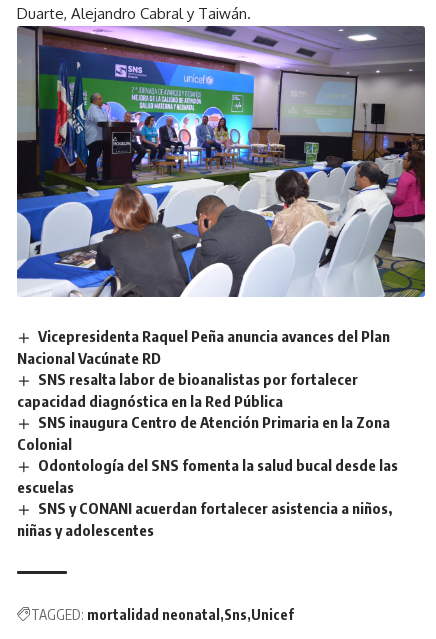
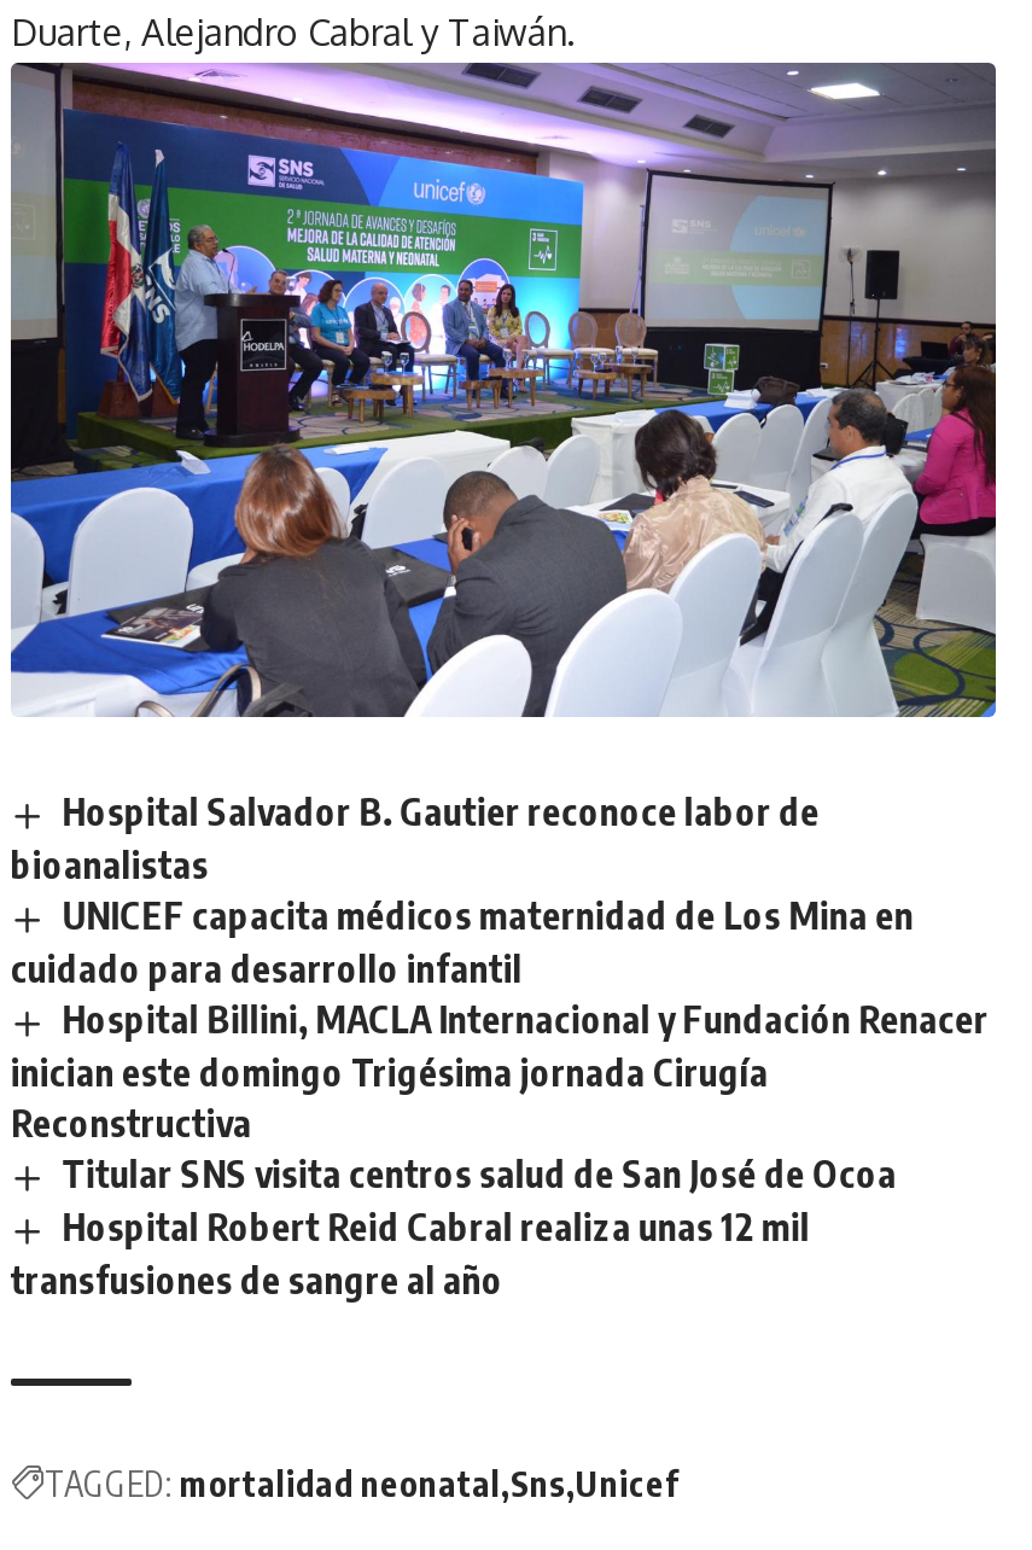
- Vicepresidenta Raquel Peña anuncia avances del Plan
- Nacional Vacúnate RD
- SNS resalta labor de bioanalistas por fortalecer
- capacidad diagnóstica en la Red Pública
- SNS inaugura Centro de Atención Primaria en la Zona
- Colonial
- Odontología del SNS fomenta la salud bucal desde las
- escuelas
- SNS y CONANI acuerdan fortalecer asistencia a niños,
- niñas y adolescentes
+ Hospital Salvador B. Gautier reconoce labor de
+ bioanalistas
+ UNICEF capacita médicos maternidad de Los Mina en
+ cuidado para desarrollo infantil
+ Hospital Billini, MACLA Internacional y Fundación Renacer
+ inician este domingo Trigésima jornada Cirugía
+ Reconstructiva
+ Titular SNS visita centros salud de San José de Ocoa
+ Hospital Robert Reid Cabral realiza unas 12 mil
+ transfusiones de sangre al año
